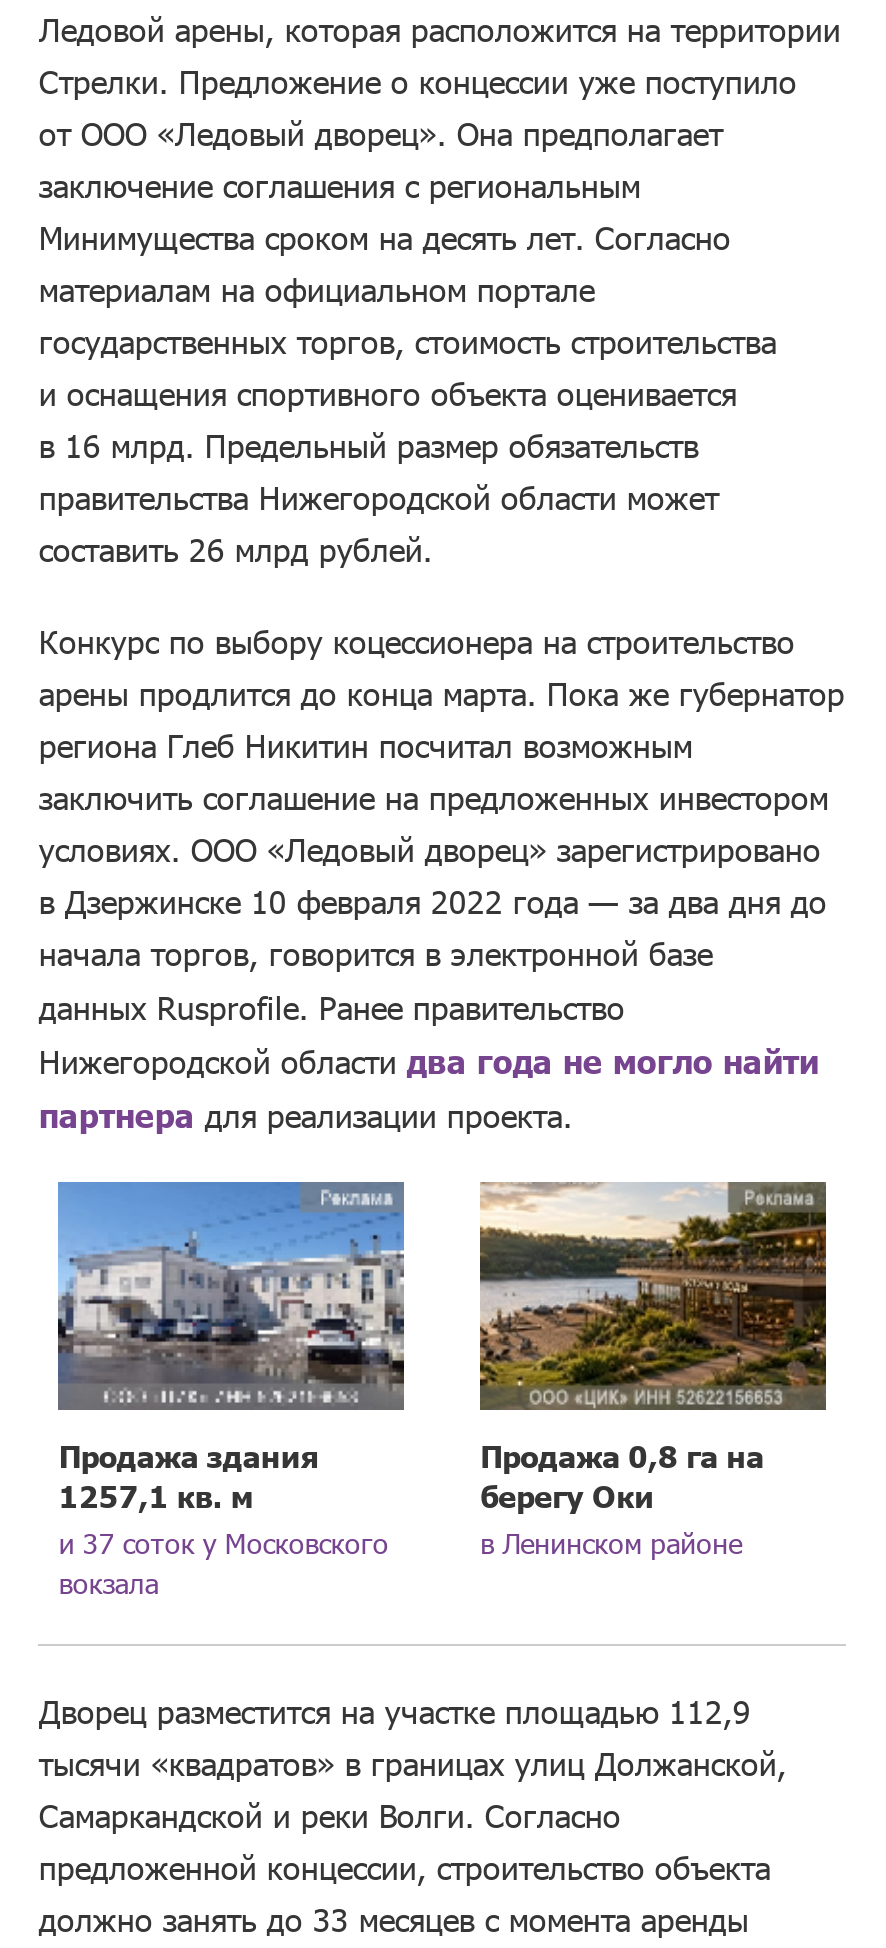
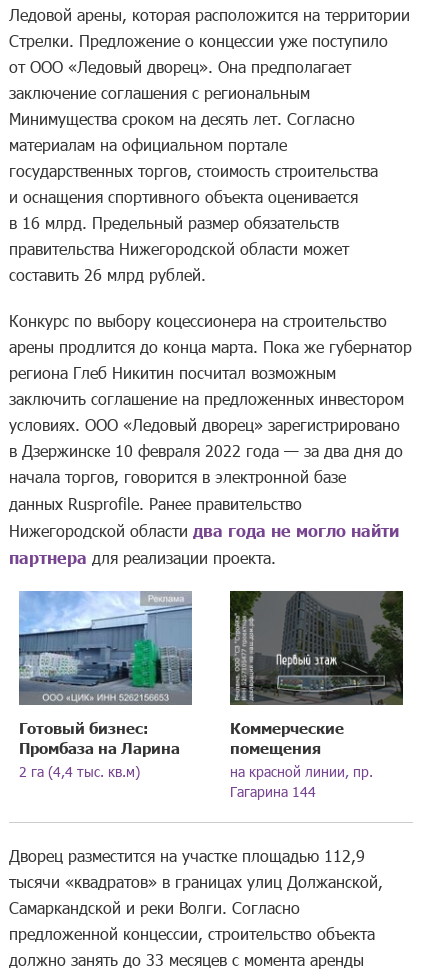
- [image]
- Продажа здания
- 1257,1 кв. м
- и 37 соток у Московского
- вокзала
+ [image]
+ Готовый бизнес:
+ Промбаза на Ларина
+ 2 га (4,4 тыс. кв.м)

- [image]
- Продажа 0,8 га на
- берегу Оки
- в Ленинском районе
+ [image]
+ Коммерческие
+ помещения
+ на красной линии, пр.
+ Гагарина 144
